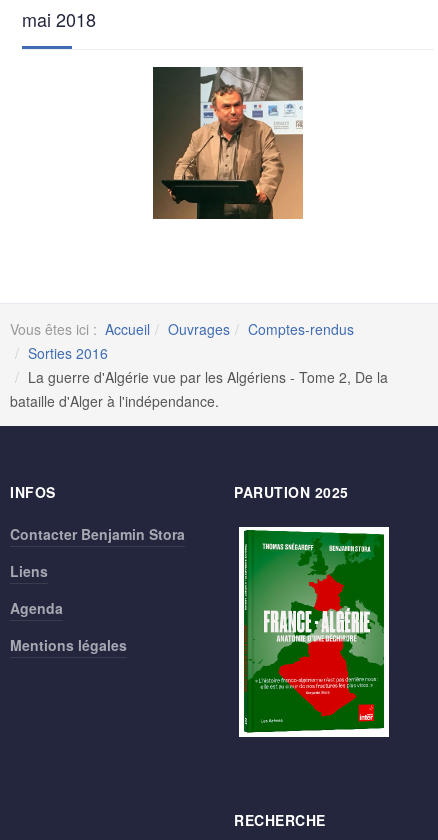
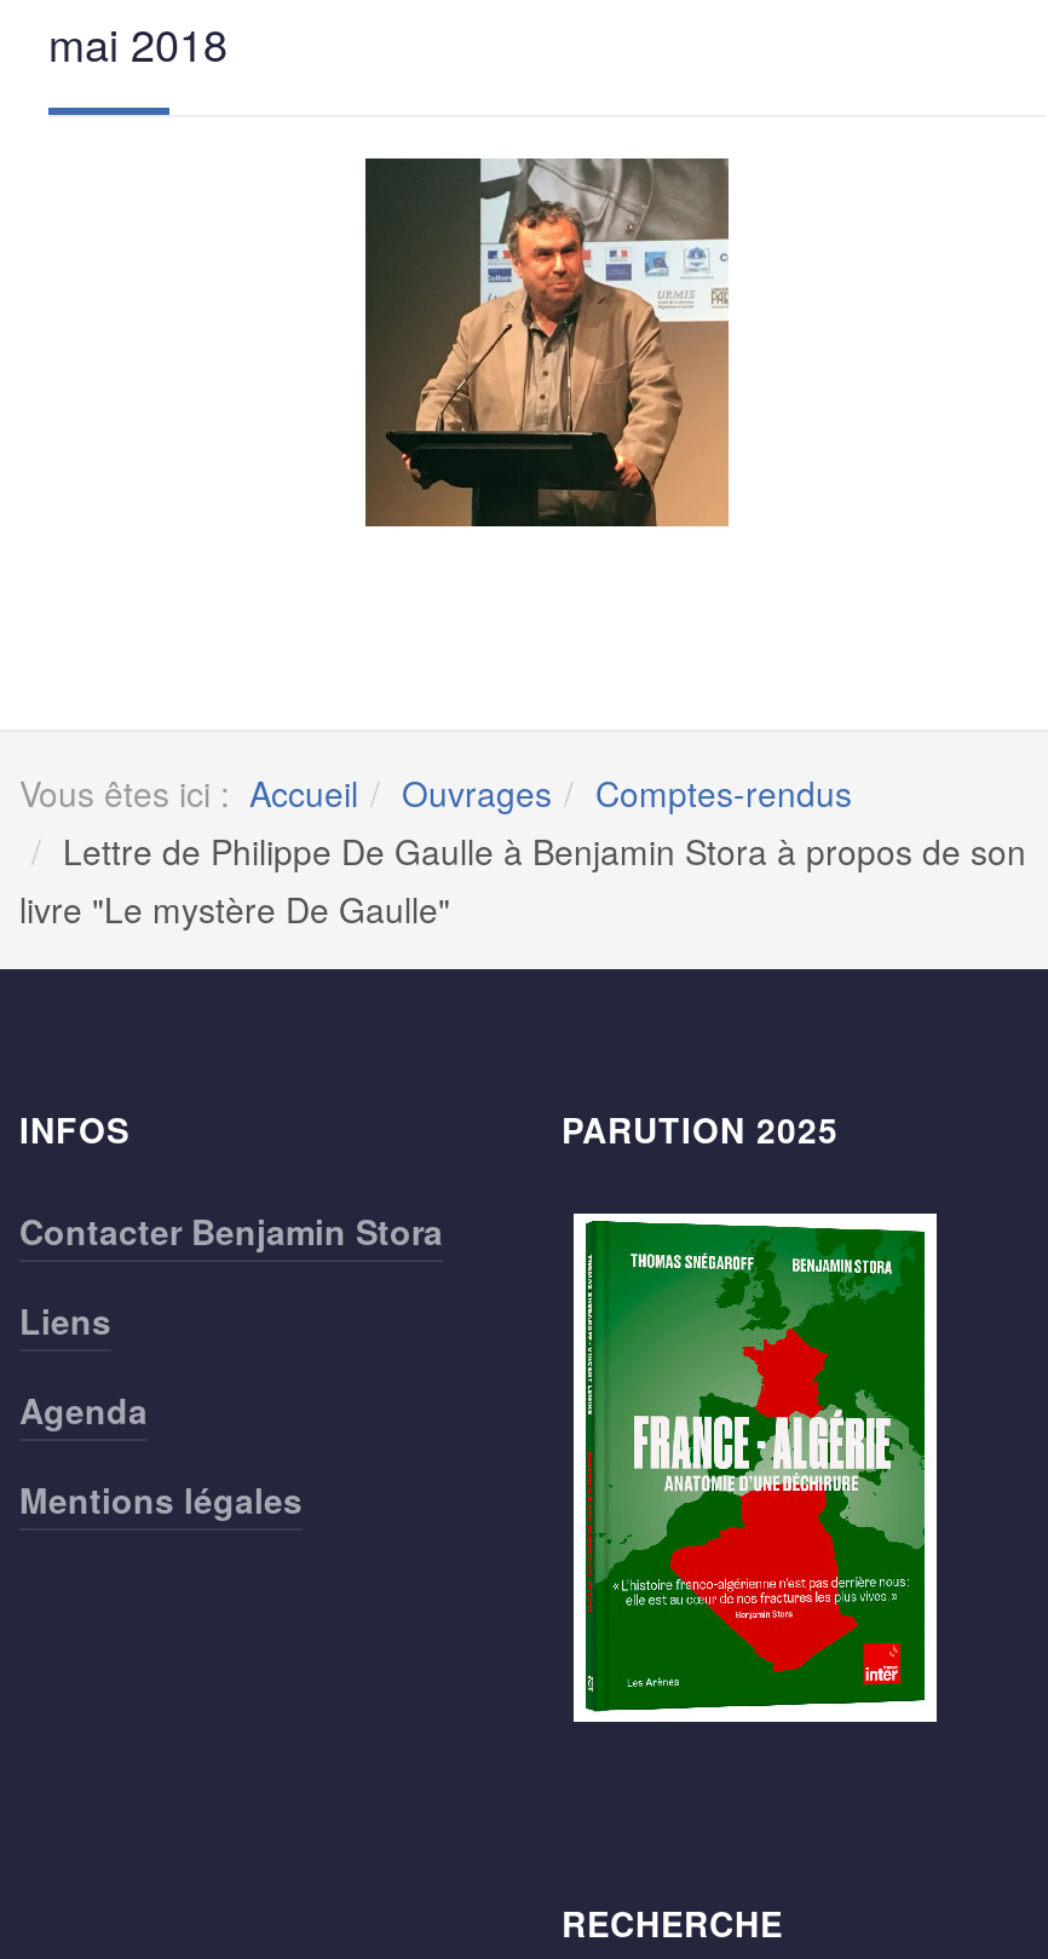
- Sorties 2016
- La guerre d'Algérie vue par les Algériens - Tome 2, De la
- bataille d'Alger à l'indépendance.
+ Lettre de Philippe De Gaulle à Benjamin Stora à propos de son
+ livre "Le mystère De Gaulle"
